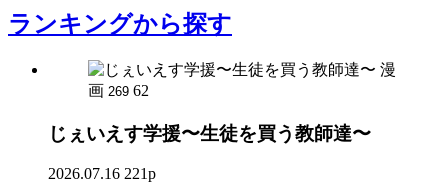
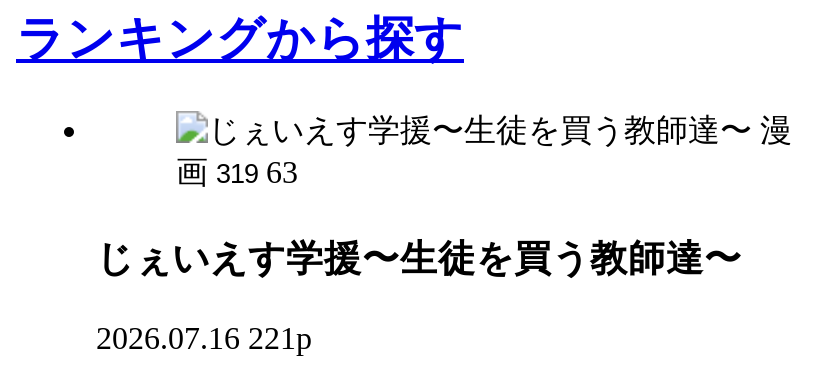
- 画 269 62
+ 画 319 63
